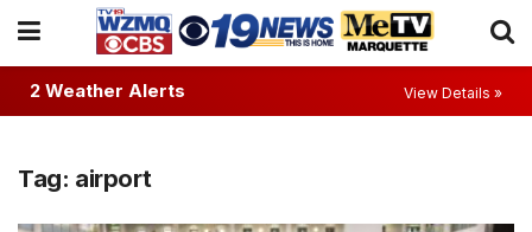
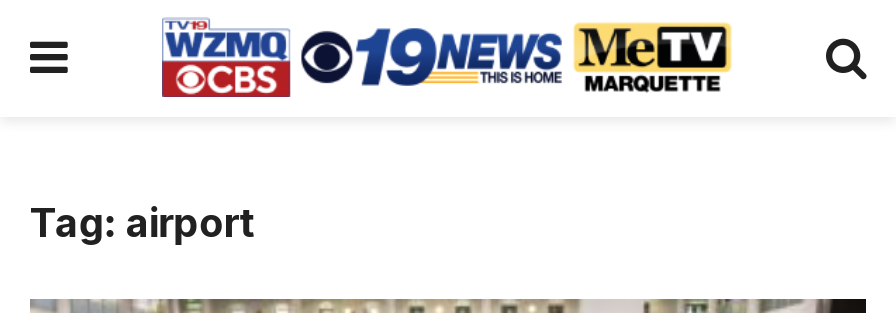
- 2 Weather Alerts
- View Details »
